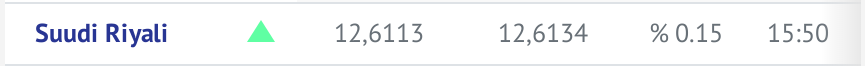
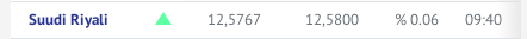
- 12,6113
+ 12,5767

- 12,6134
+ 12,5800

- % 0.15
+ % 0.06

- 15:50
+ 09:40
